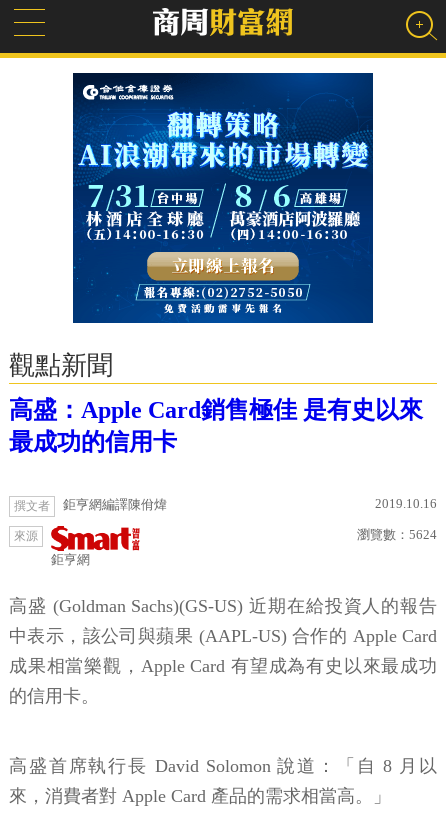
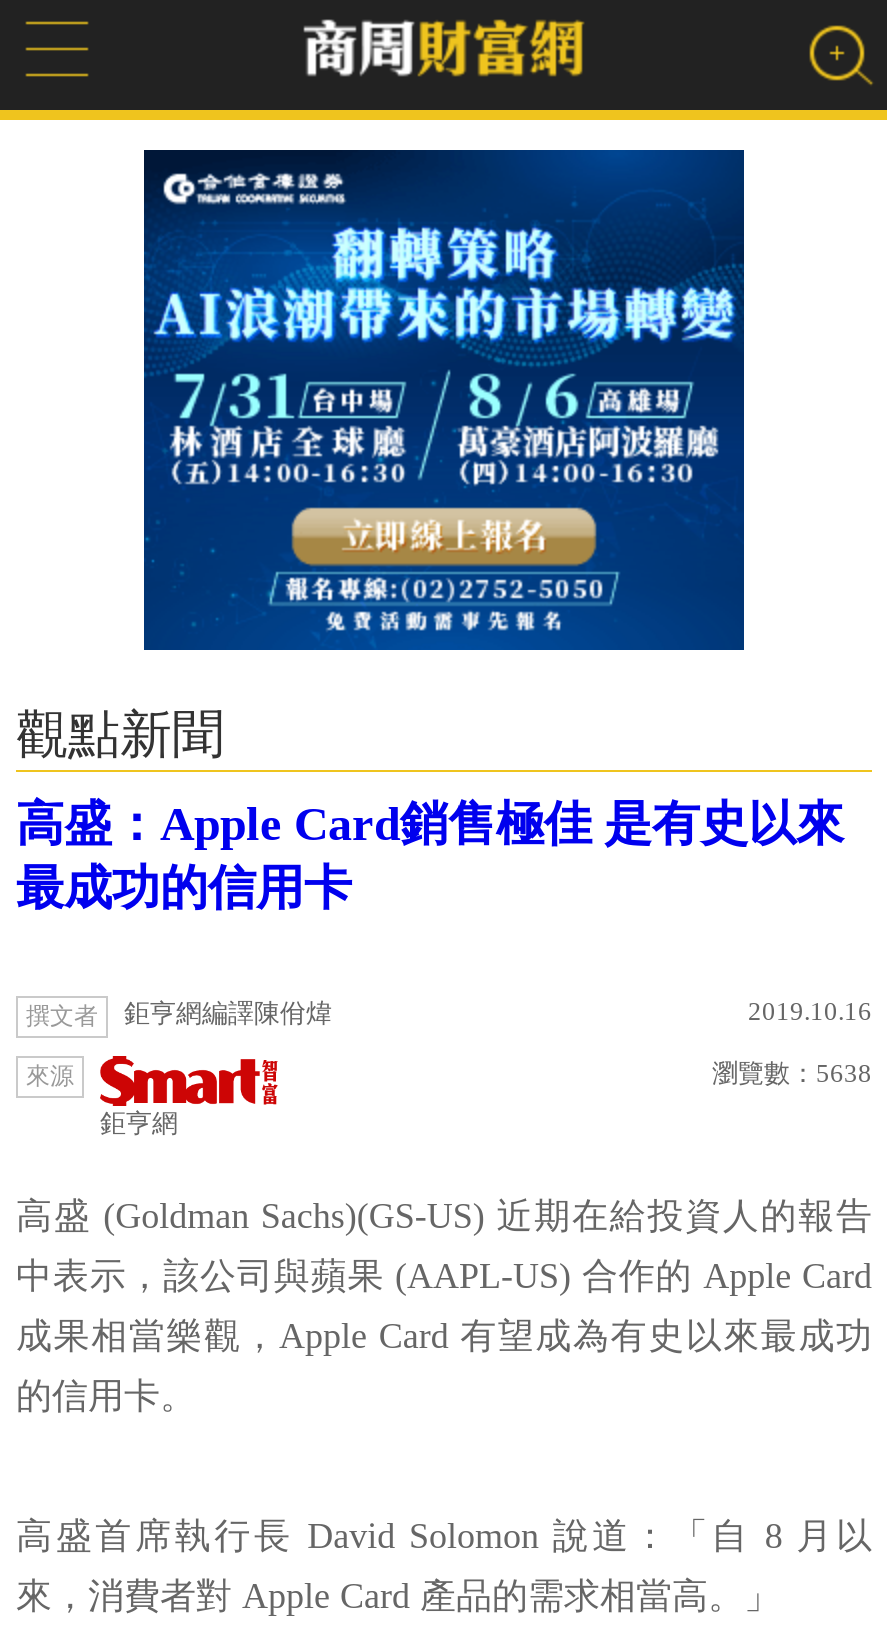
- 瀏覽數：5624
+ 瀏覽數：5638
